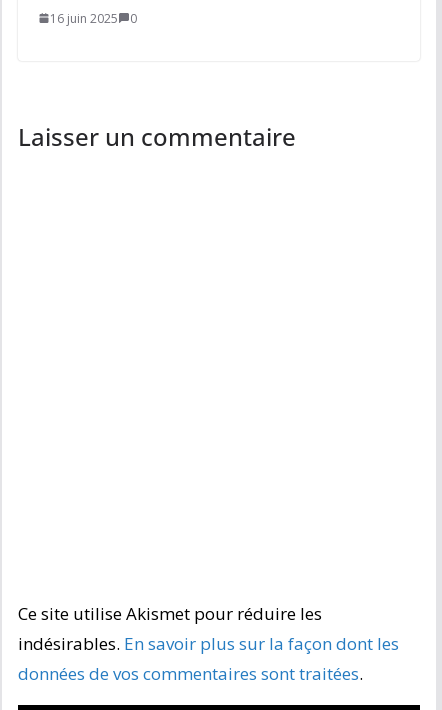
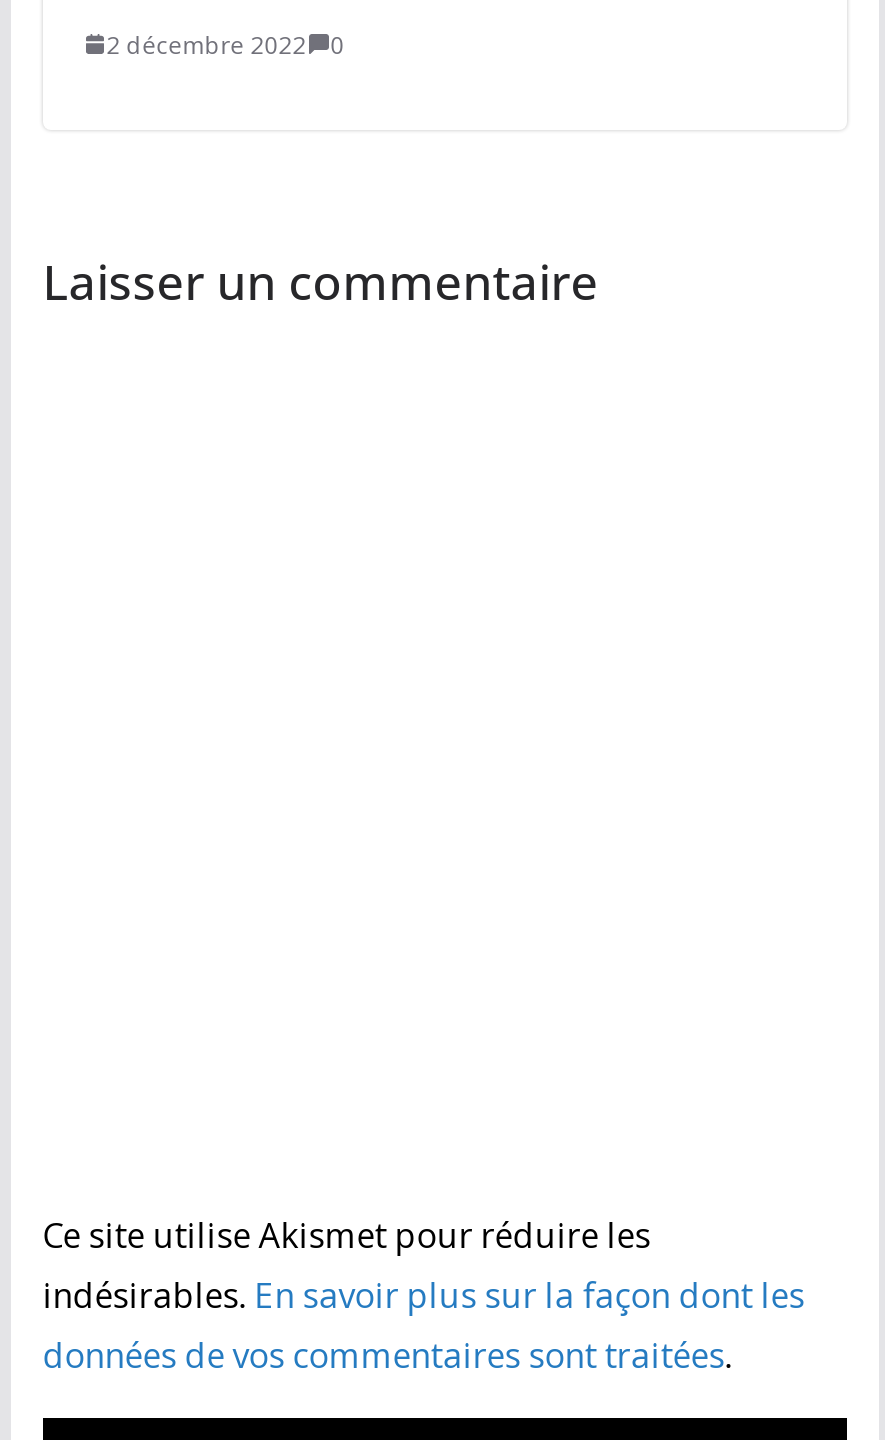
- 16 juin 2025 0
+ 2 décembre 2022 0
